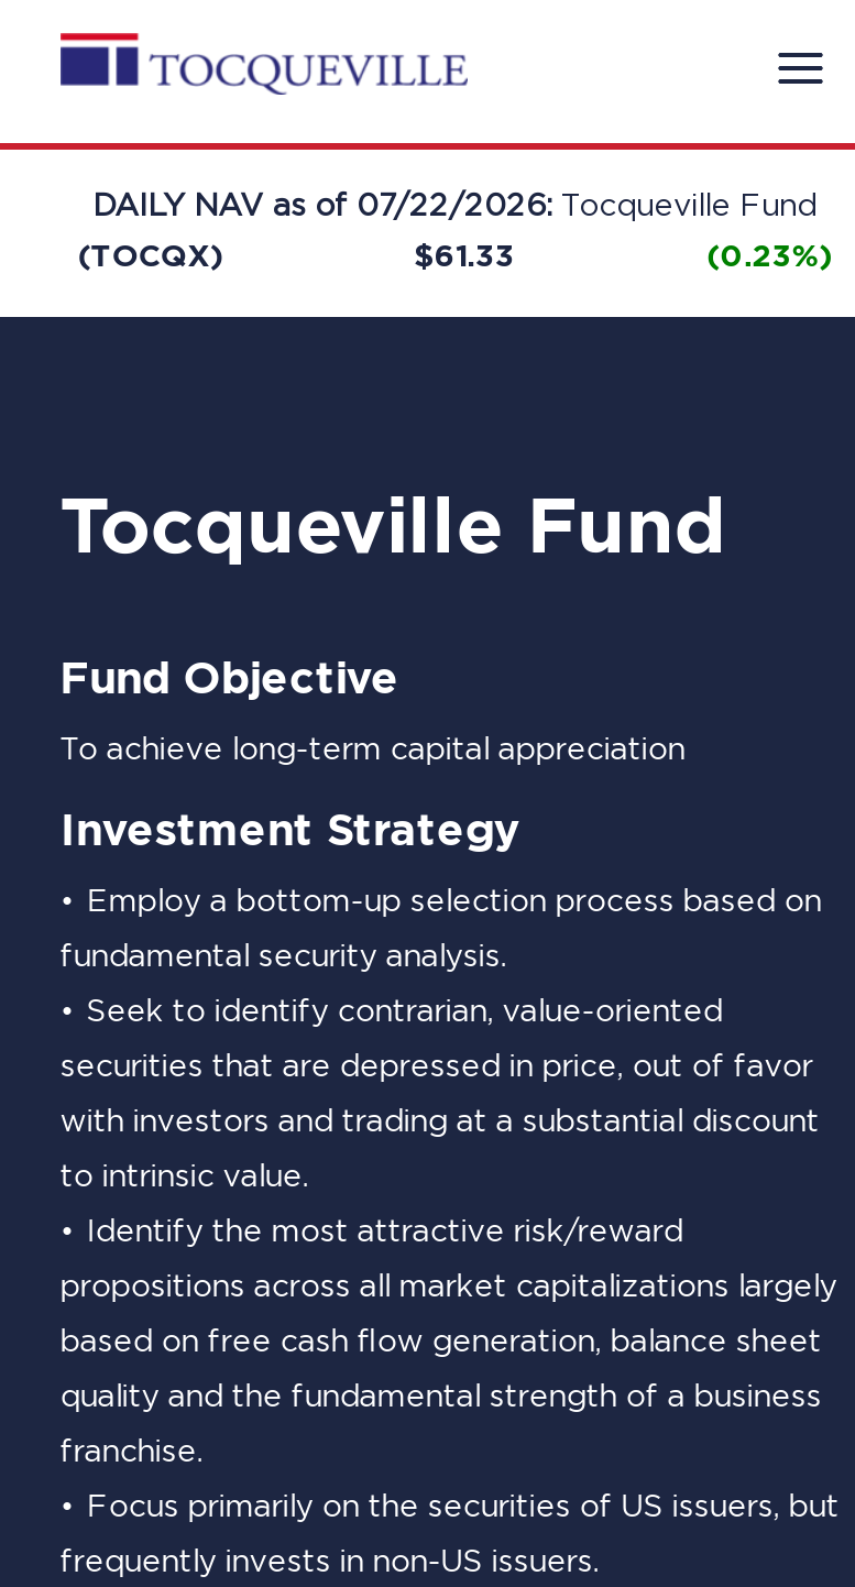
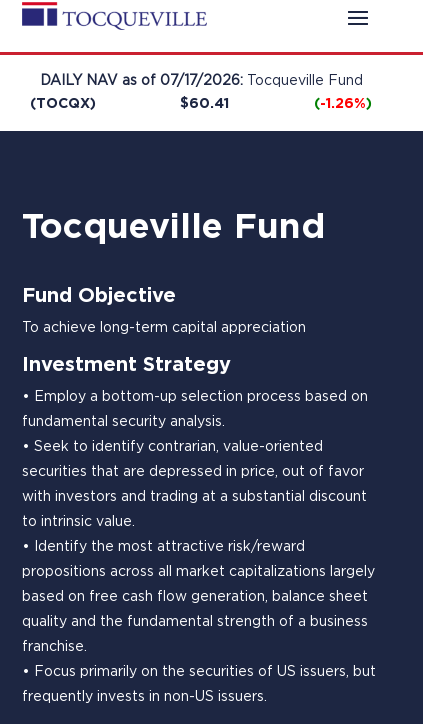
- DAILY NAV as of 07/22/2026: Tocqueville Fund
+ DAILY NAV as of 07/17/2026: Tocqueville Fund

- $61.33
+ $60.41

- (0.23%)
+ (-1.26%)
